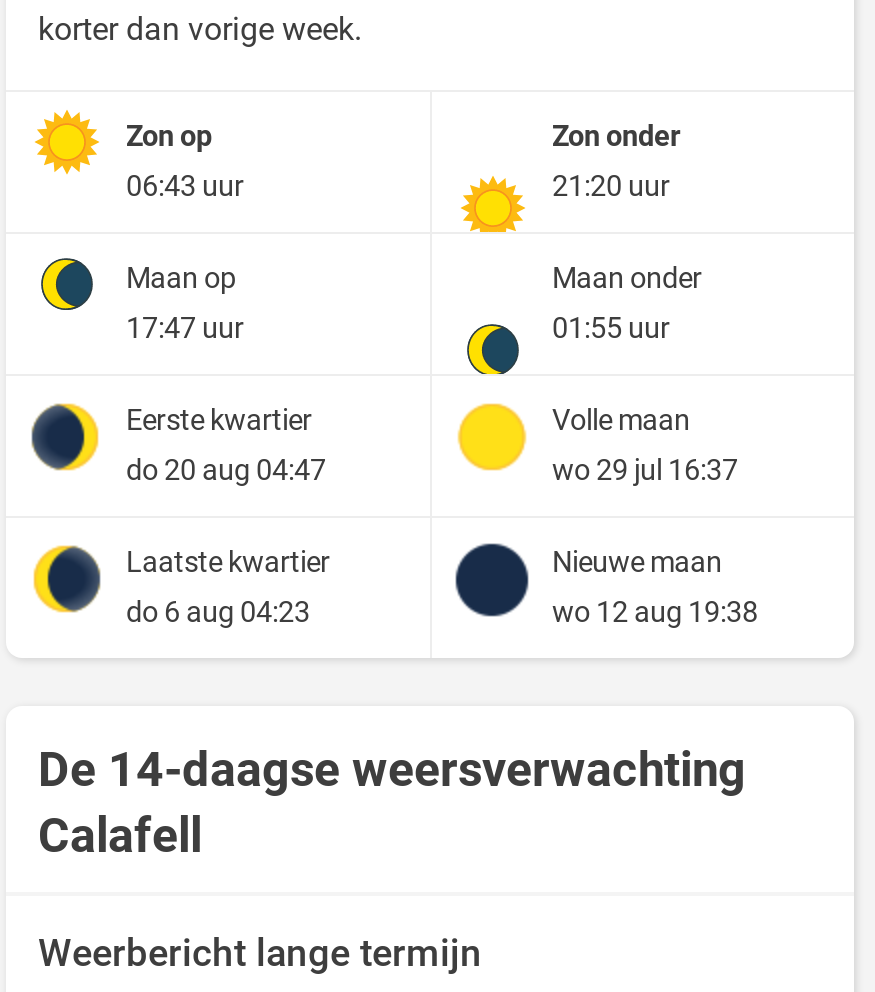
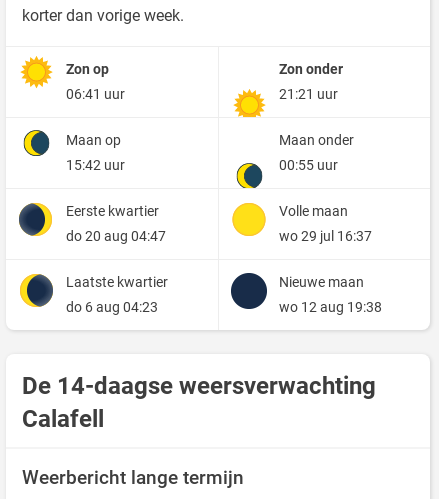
- 06:43 uur
+ 06:41 uur

- 21:20 uur
+ 21:21 uur

- 17:47 uur
+ 15:42 uur

- 01:55 uur
+ 00:55 uur
